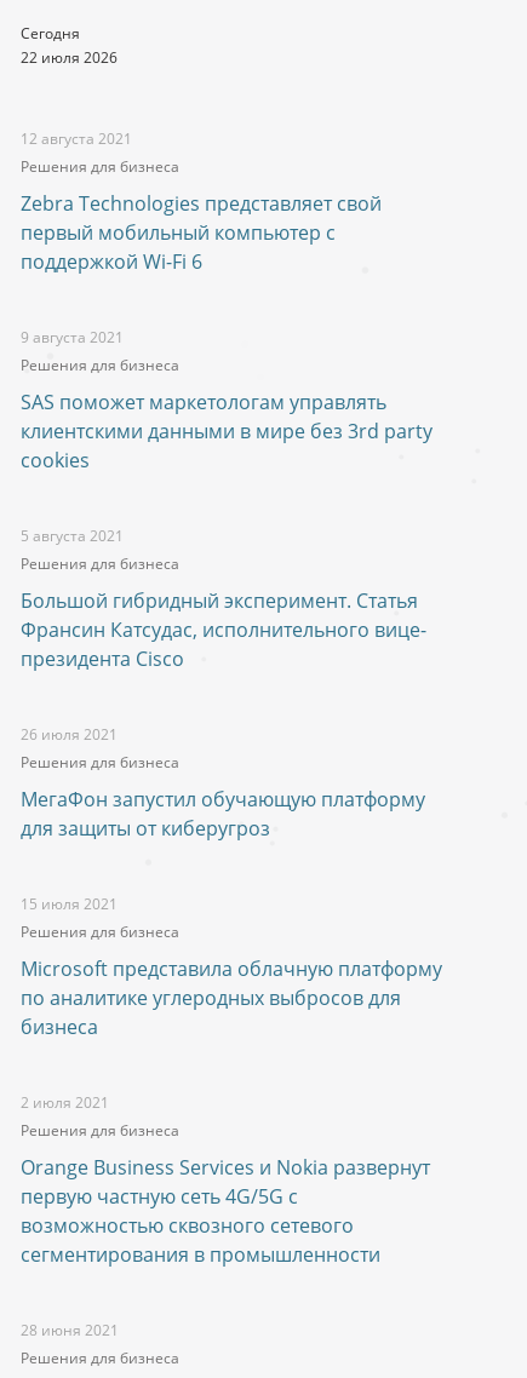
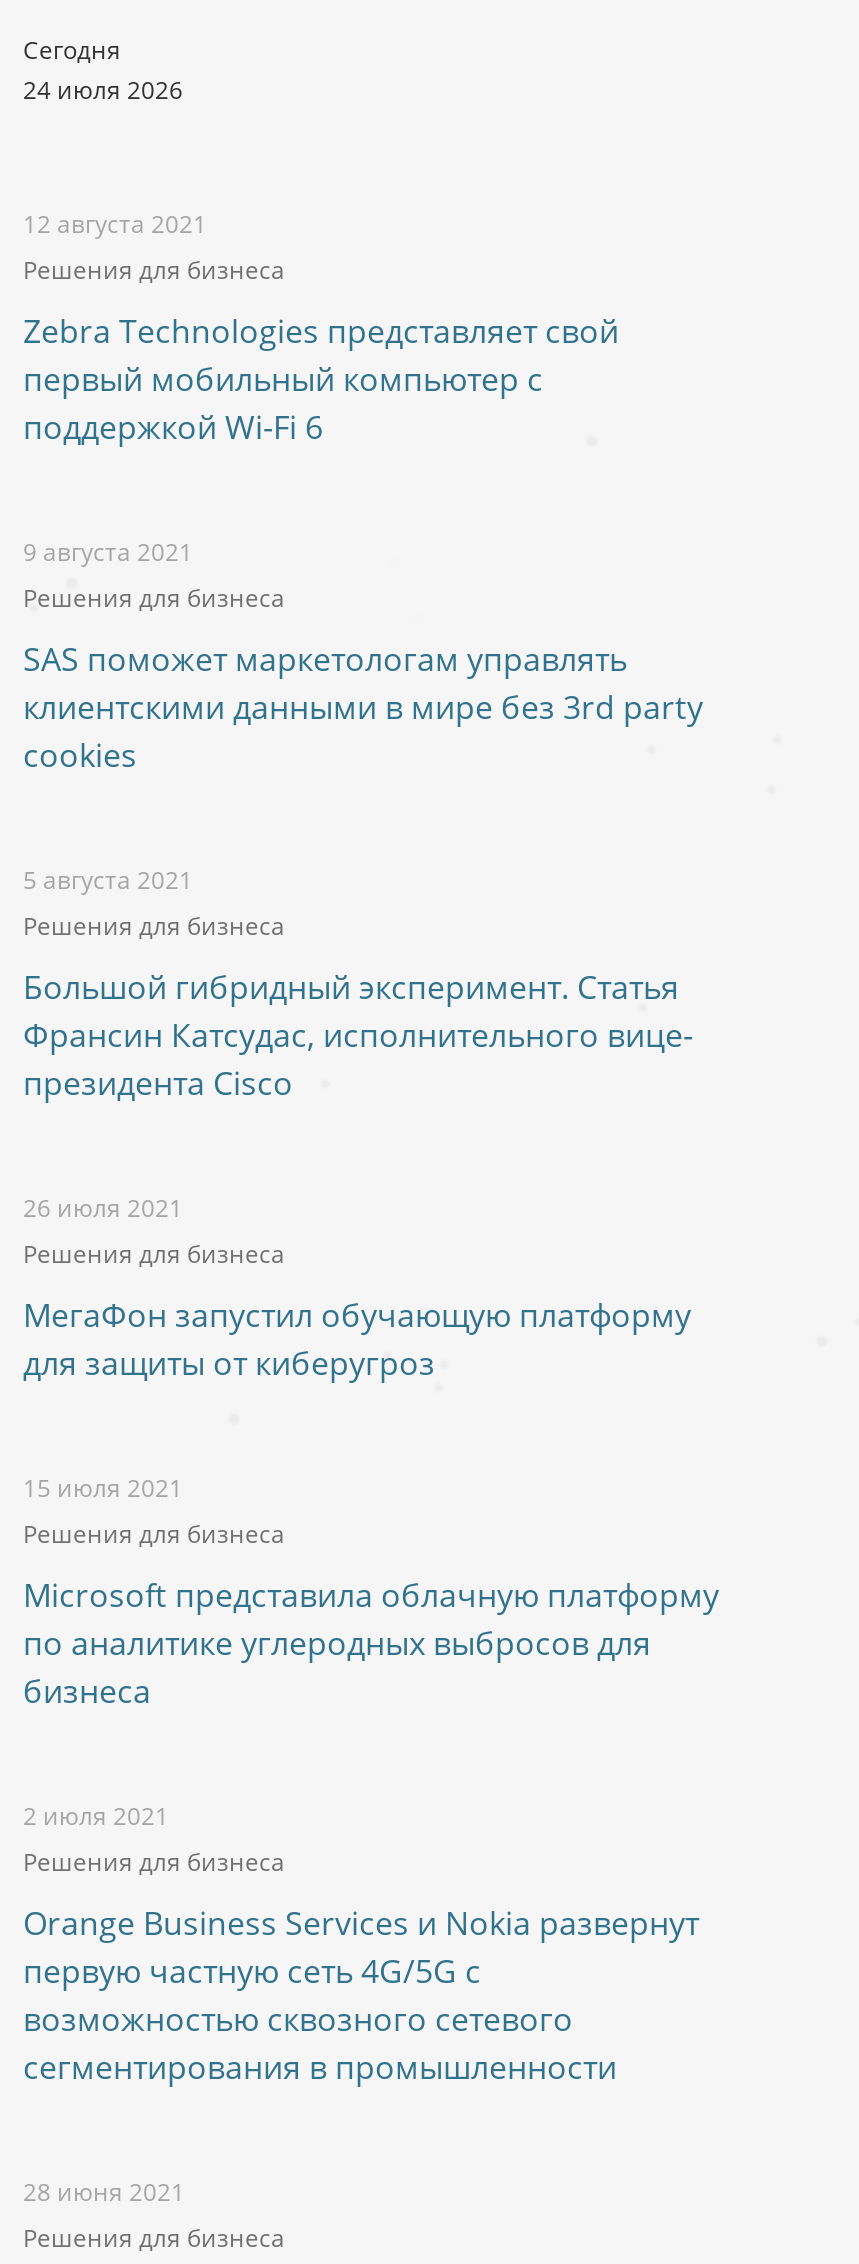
- 22 июля 2026
+ 24 июля 2026
